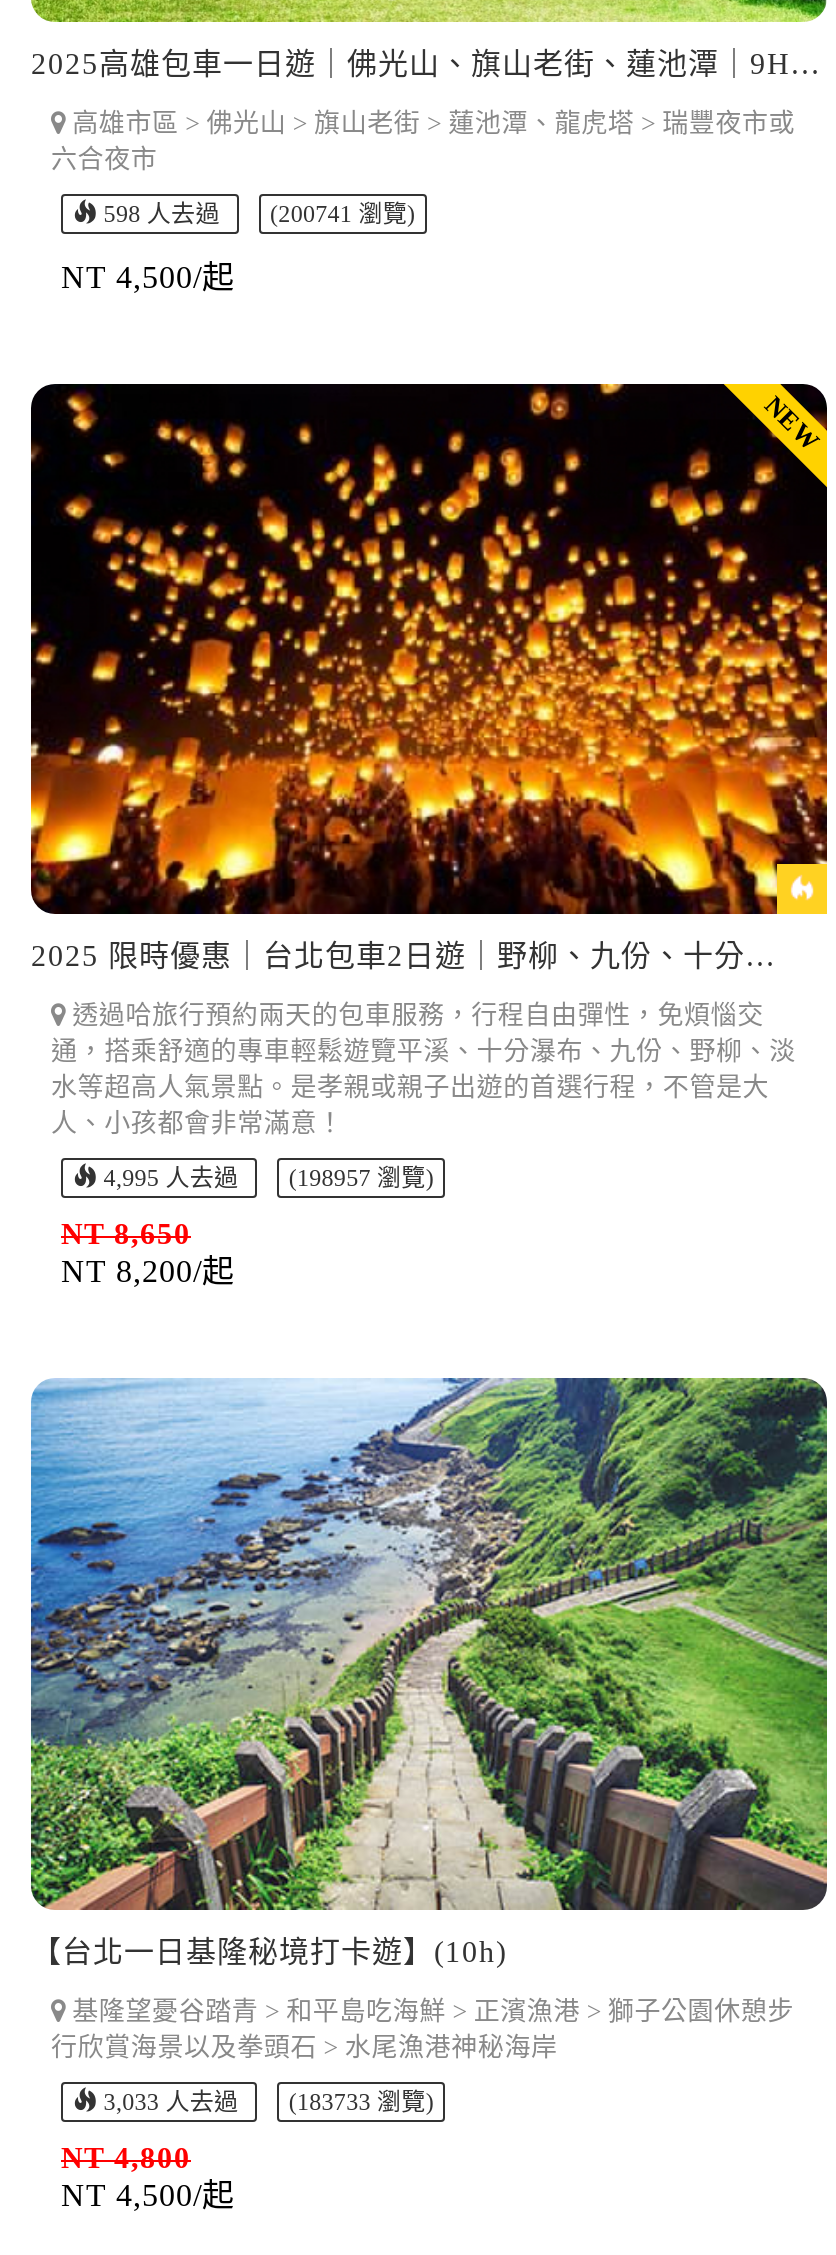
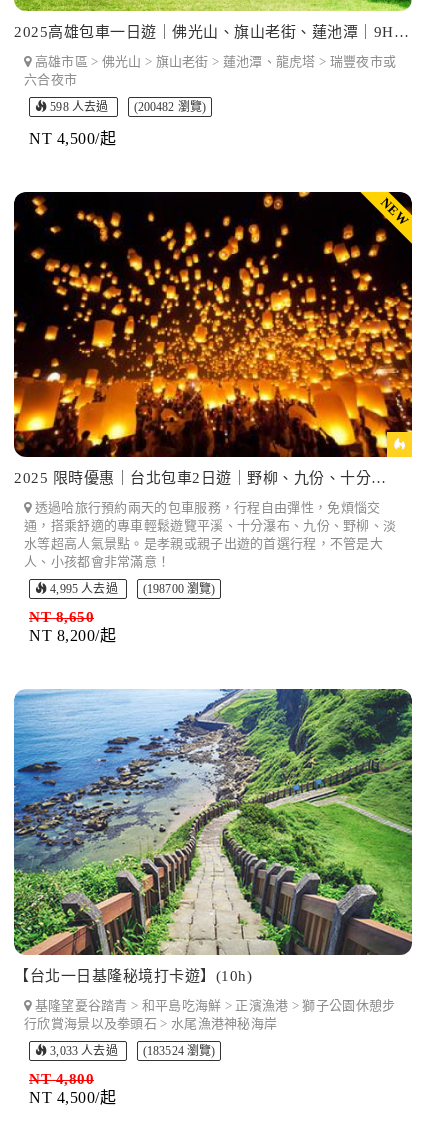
- 598 人去過 (200741 瀏覽)
+ 598 人去過 (200482 瀏覽)

- 4,995 人去過 (198957 瀏覽)
+ 4,995 人去過 (198700 瀏覽)

- 3,033 人去過 (183733 瀏覽)
+ 3,033 人去過 (183524 瀏覽)
